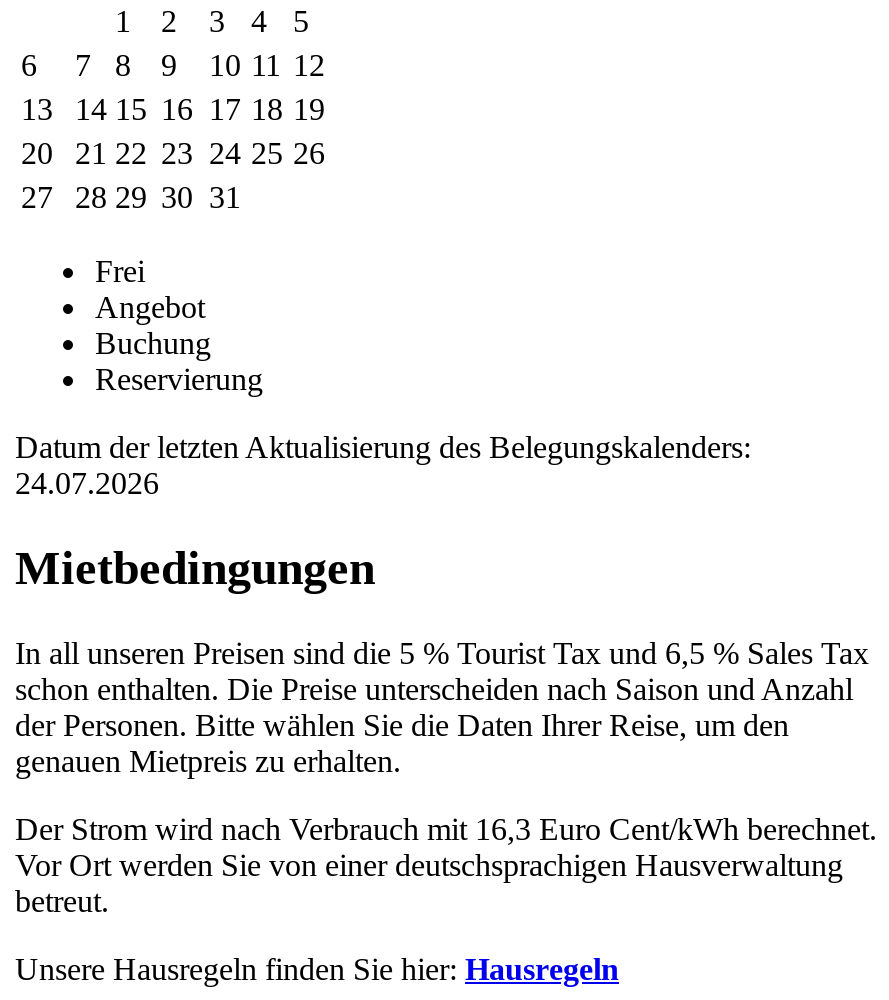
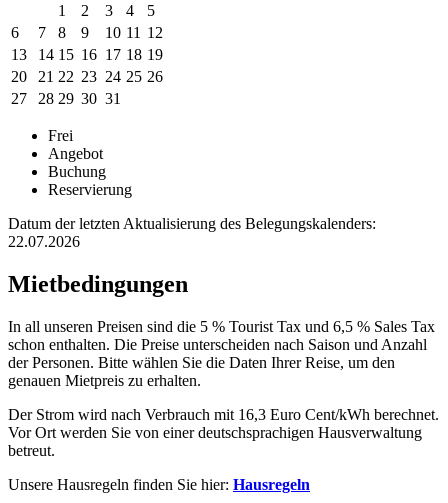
- 24.07.2026
+ 22.07.2026
